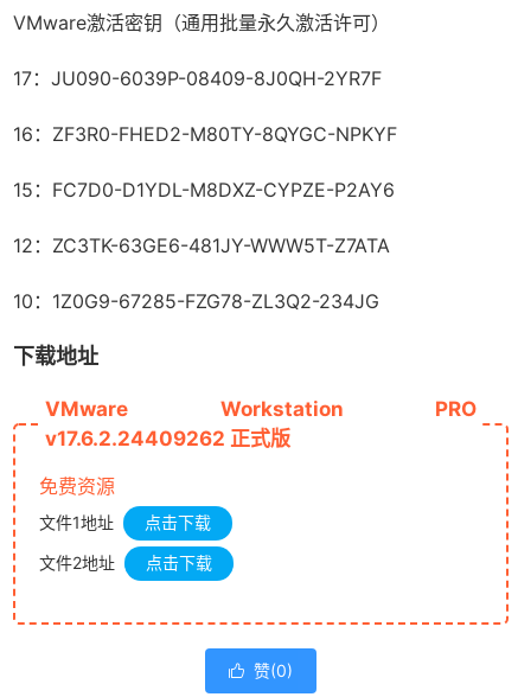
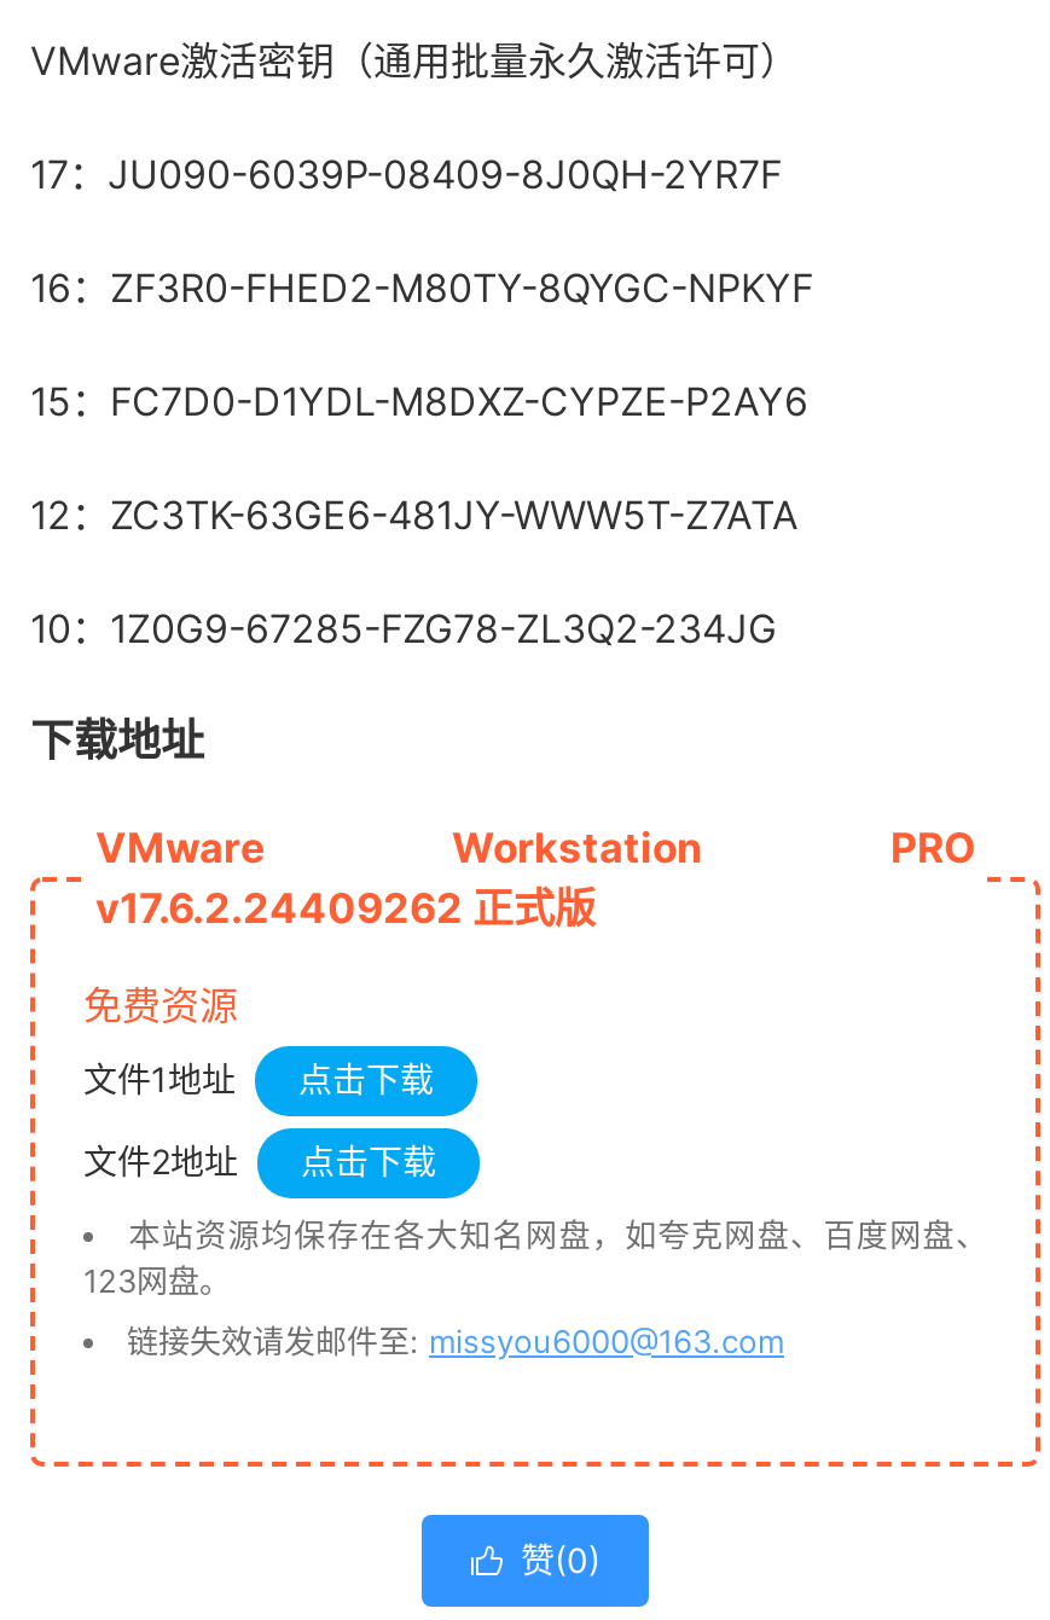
+ 本站资源均保存在各大知名网盘，如夸克网盘、百度网盘、
+ 123网盘。
+ 链接失效请发邮件至: missyou6000@163.com
